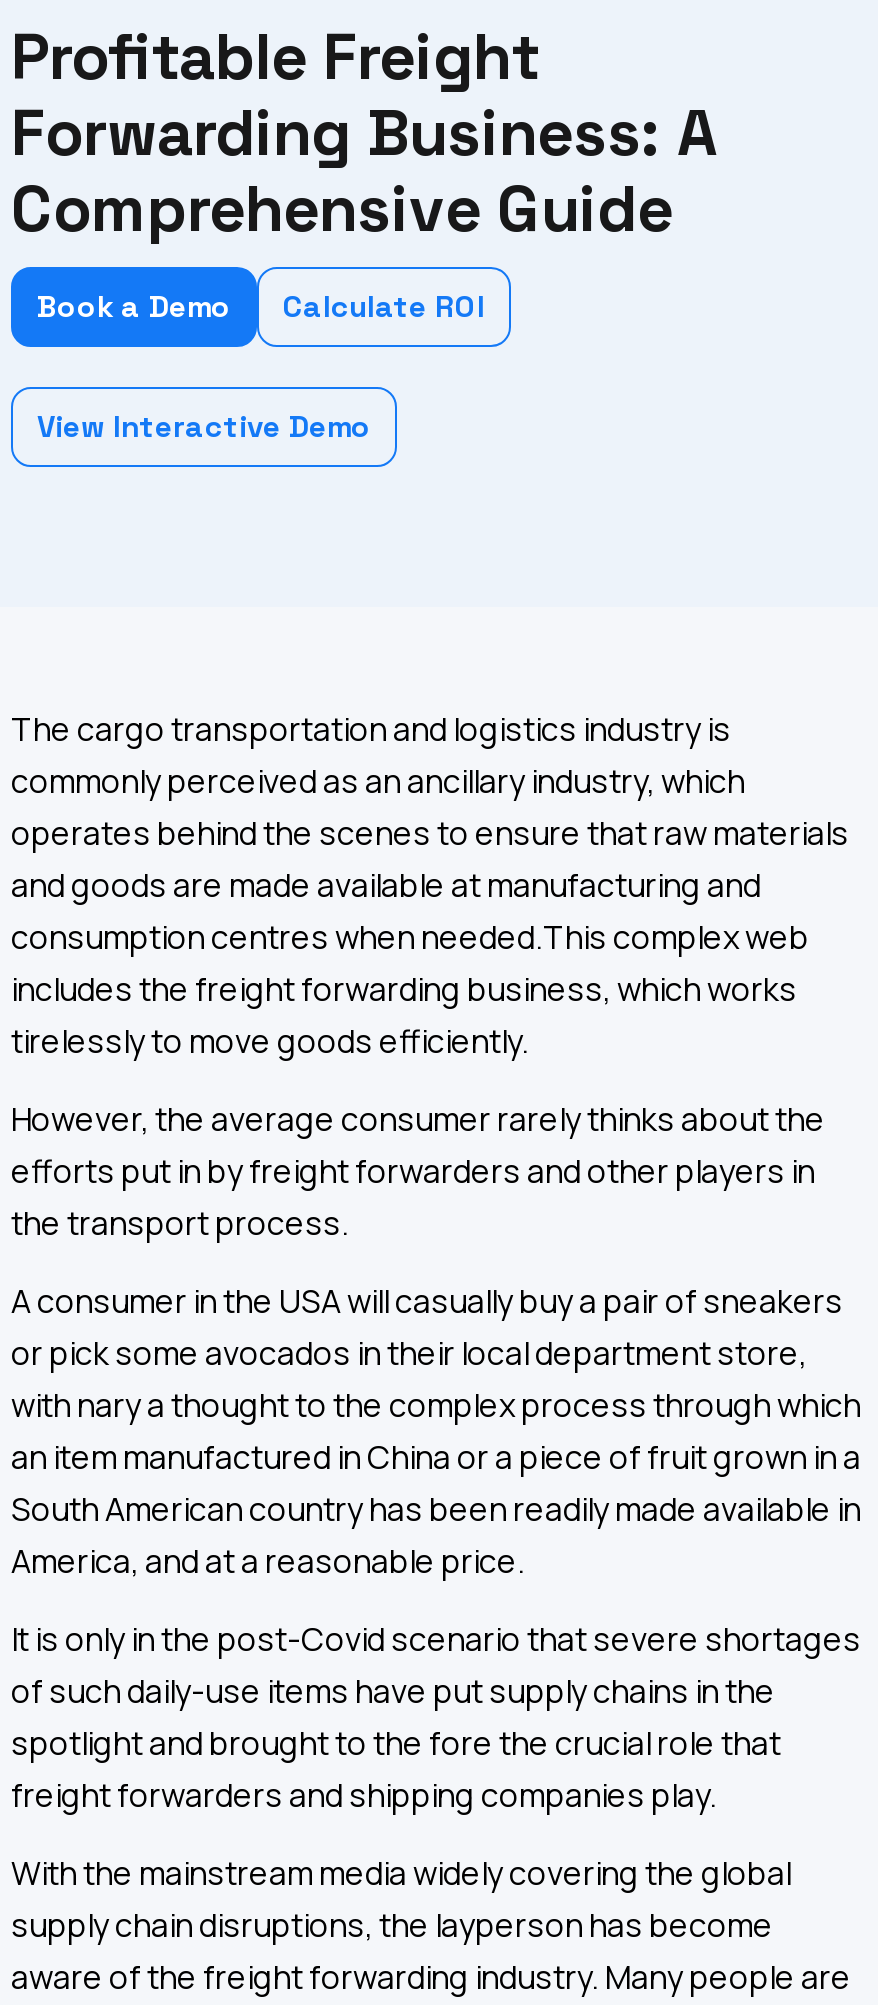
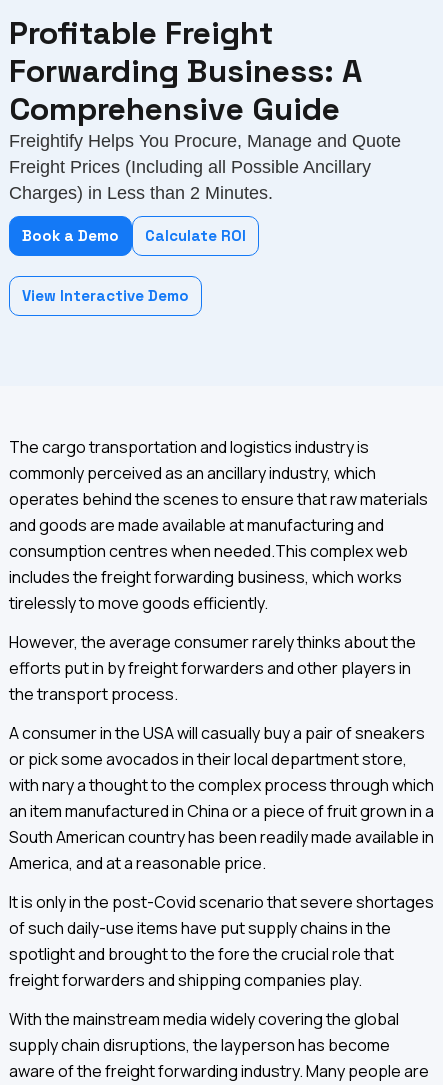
+ Freightify Helps You Procure, Manage and Quote
+ Freight Prices (Including all Possible Ancillary
+ Charges) in Less than 2 Minutes.
